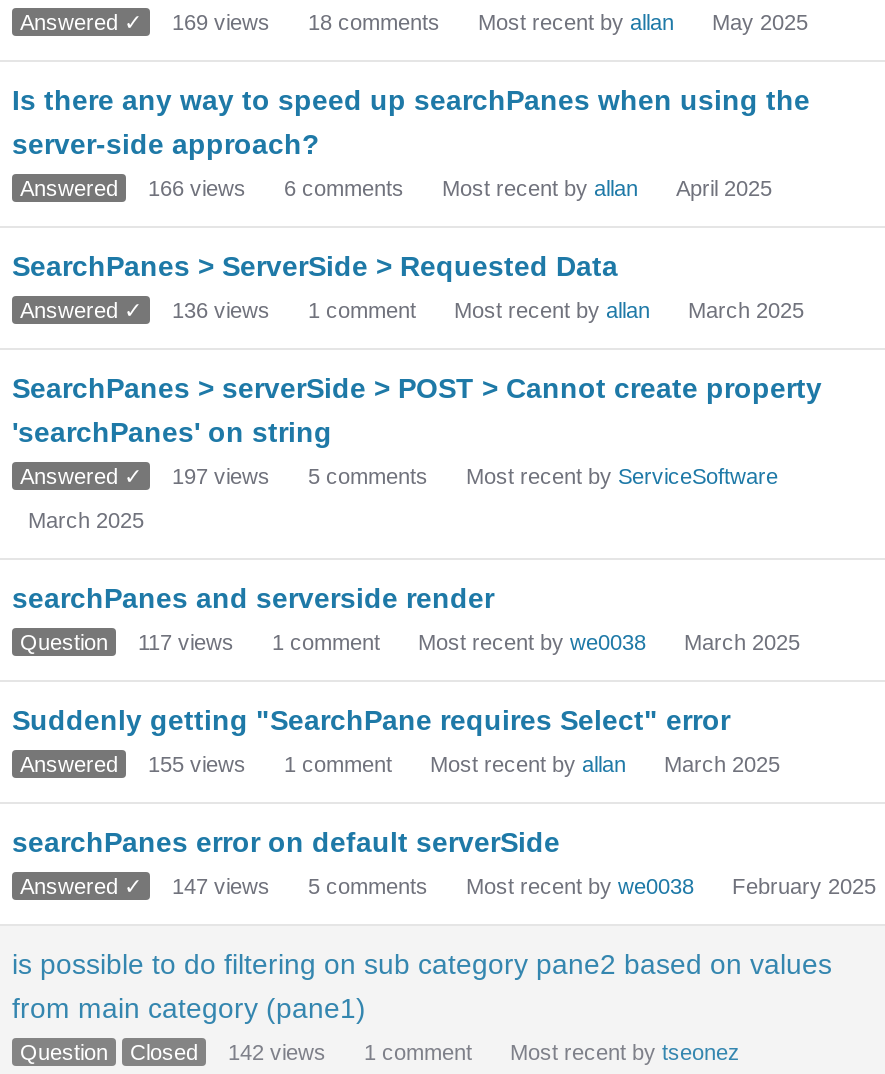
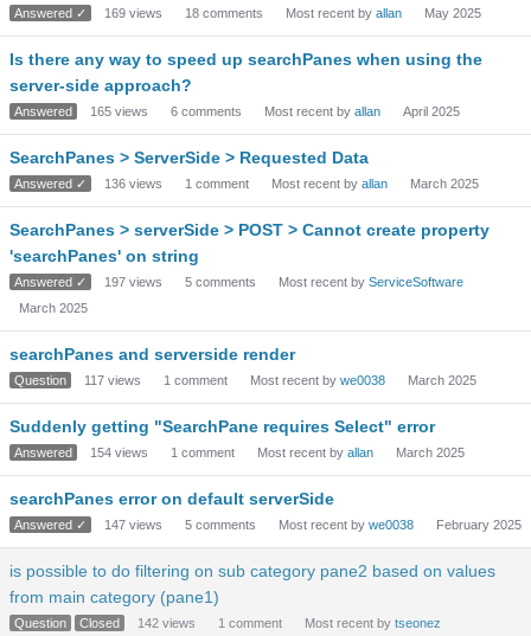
- Answered 166 views 6 comments Most recent by allan April 2025
+ Answered 165 views 6 comments Most recent by allan April 2025

- Answered 155 views 1 comment Most recent by allan March 2025
+ Answered 154 views 1 comment Most recent by allan March 2025
